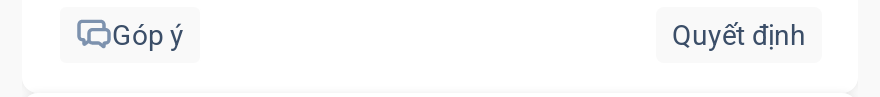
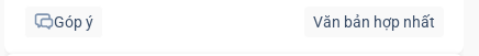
- Quyết định
+ Văn bản hợp nhất
